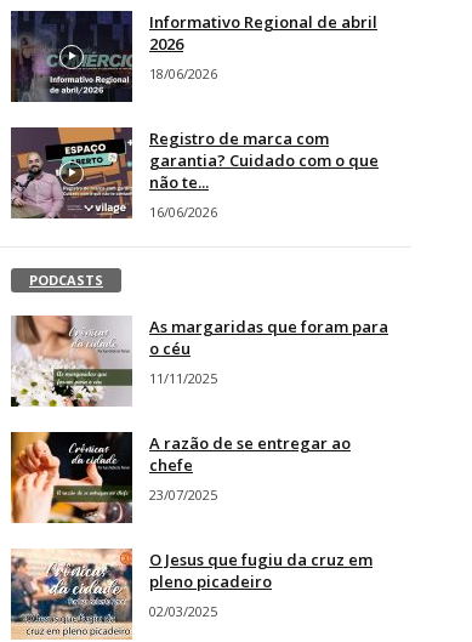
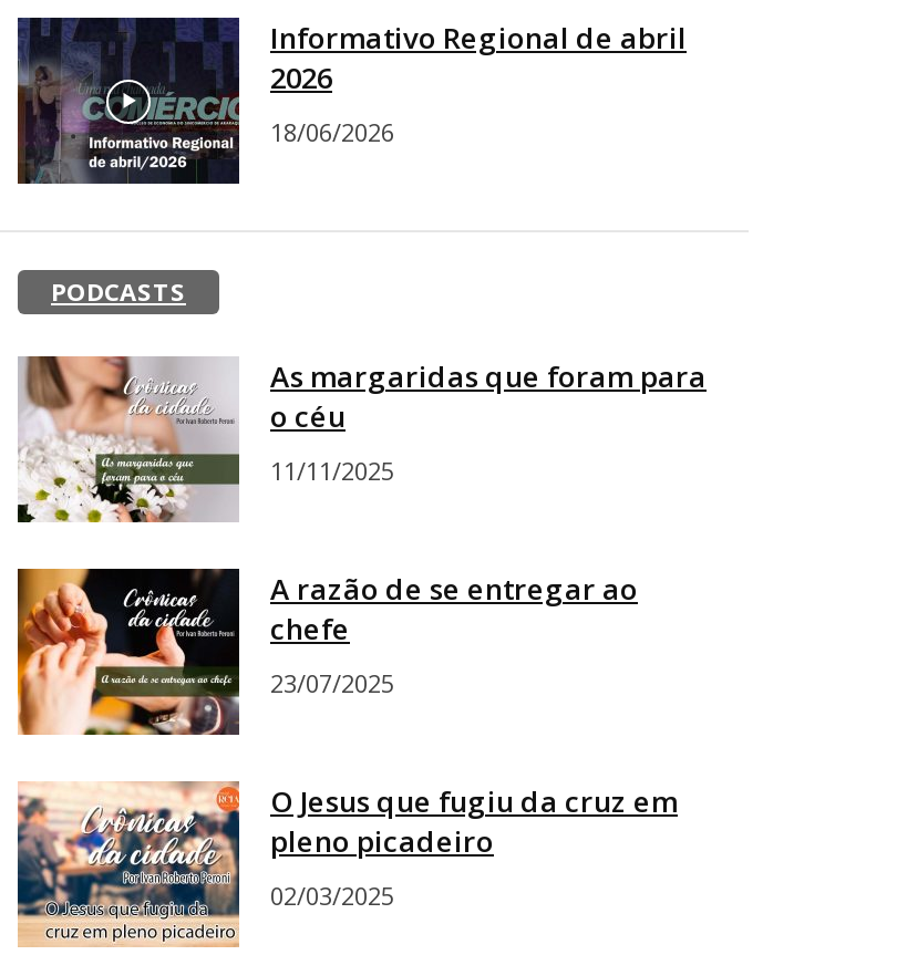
- [image]
- Registro de marca com
- garantia? Cuidado com o que
- não te...
- 16/06/2026
